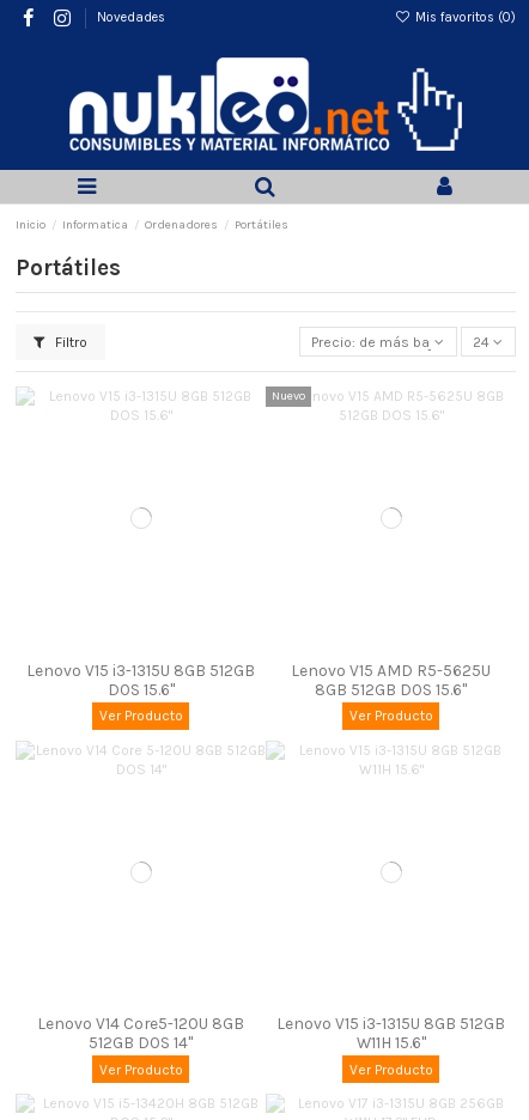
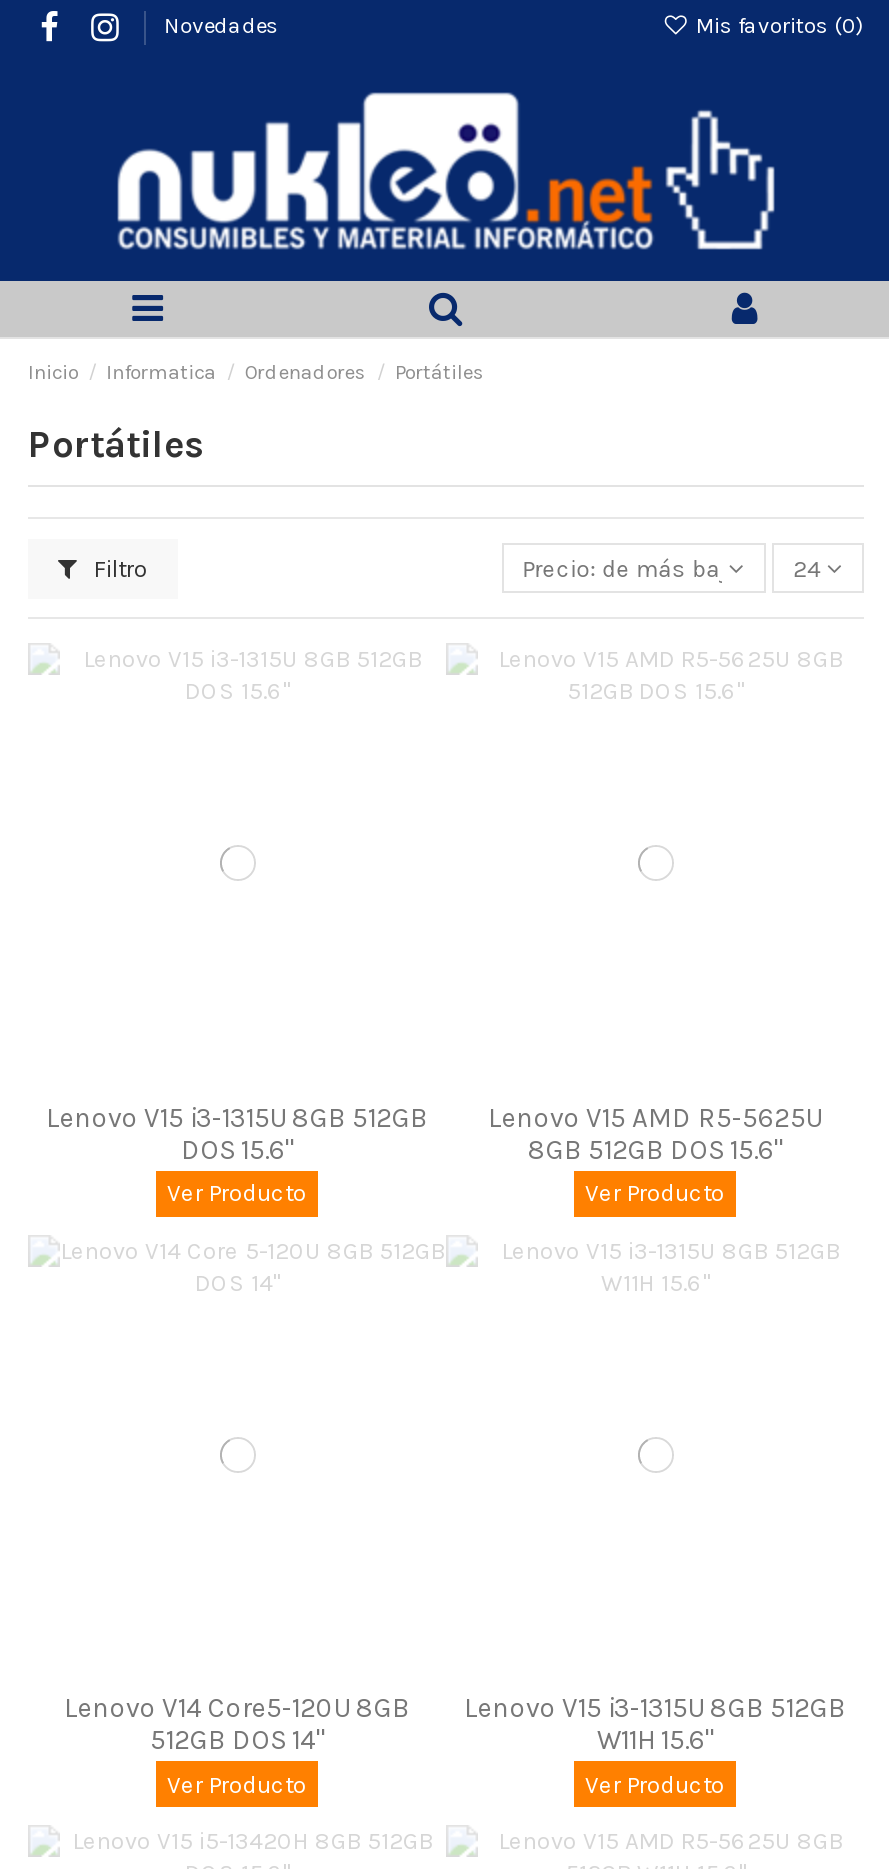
- Nuevo
